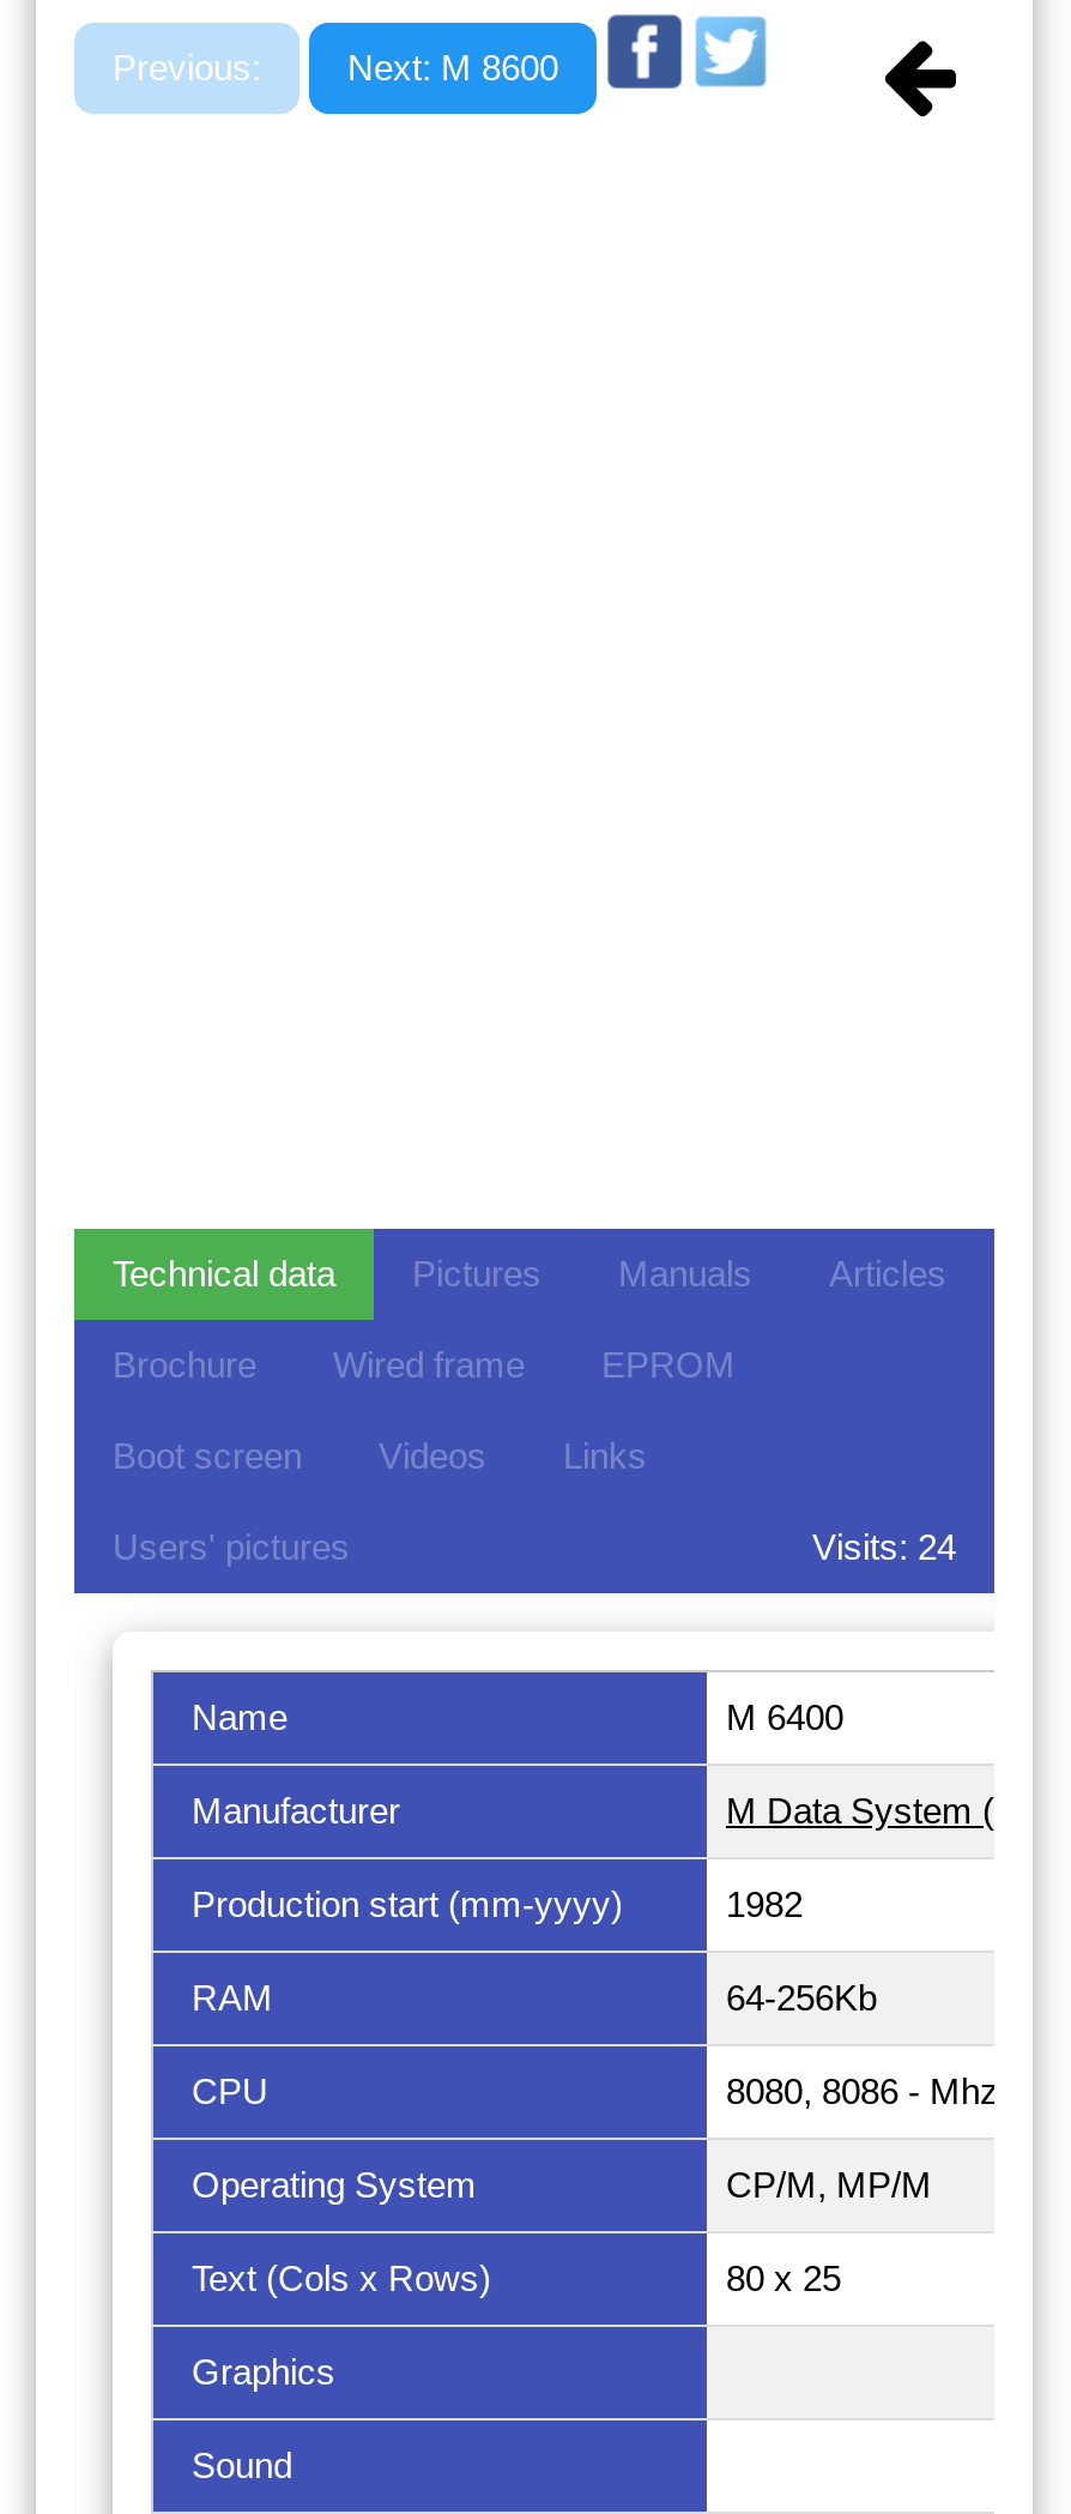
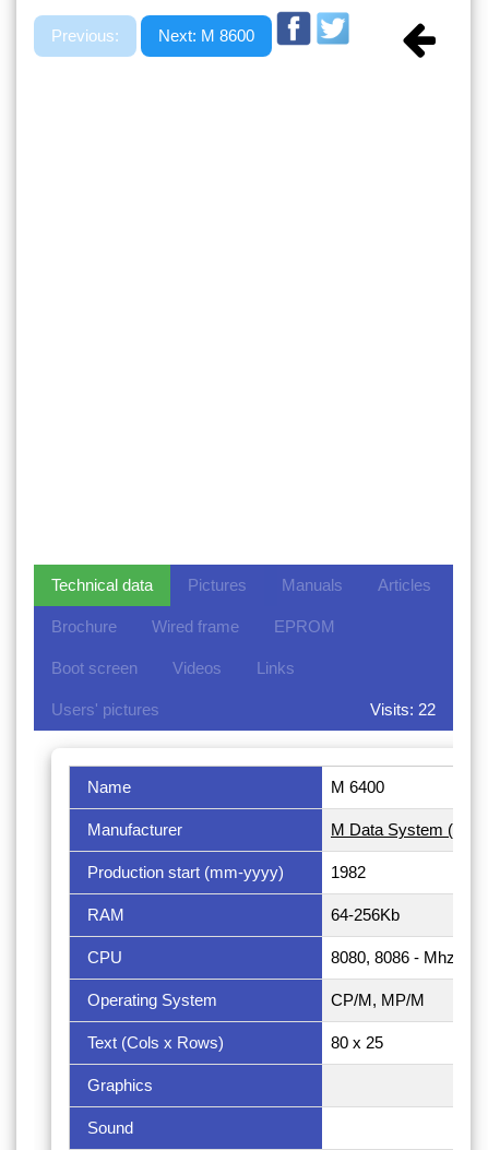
- Visits: 24
+ Visits: 22
